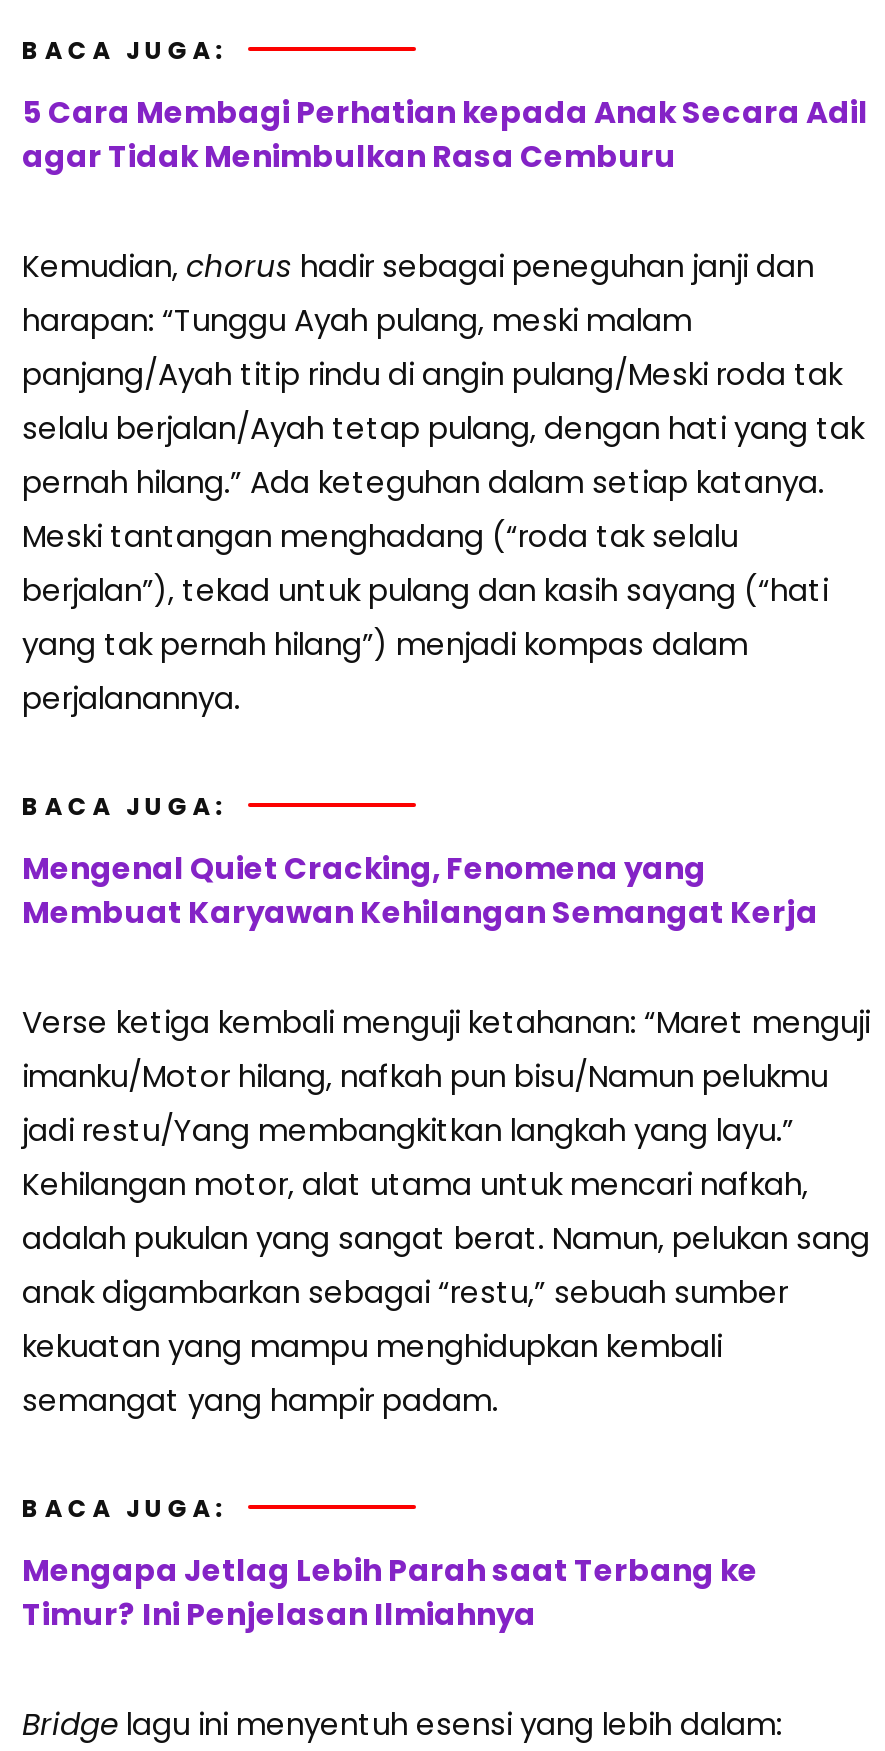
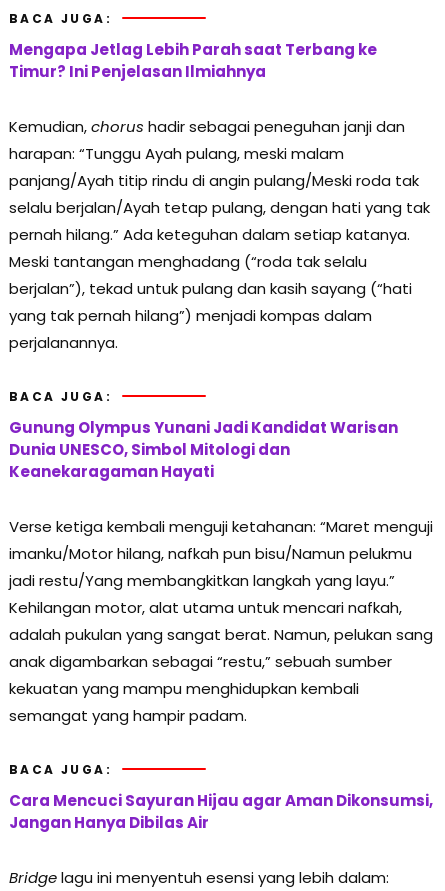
- 5 Cara Membagi Perhatian kepada Anak Secara Adil
- agar Tidak Menimbulkan Rasa Cemburu

- Mengenal Quiet Cracking, Fenomena yang
- Membuat Karyawan Kehilangan Semangat Kerja
+ Gunung Olympus Yunani Jadi Kandidat Warisan
+ Dunia UNESCO, Simbol Mitologi dan
+ Keanekaragaman Hayati

+ Cara Mencuci Sayuran Hijau agar Aman Dikonsumsi,
+ Jangan Hanya Dibilas Air

moved up: Mengapa Jetlag Lebih Parah saat Terbang ke | Timur? Ini Penjelasan Ilmiahnya
